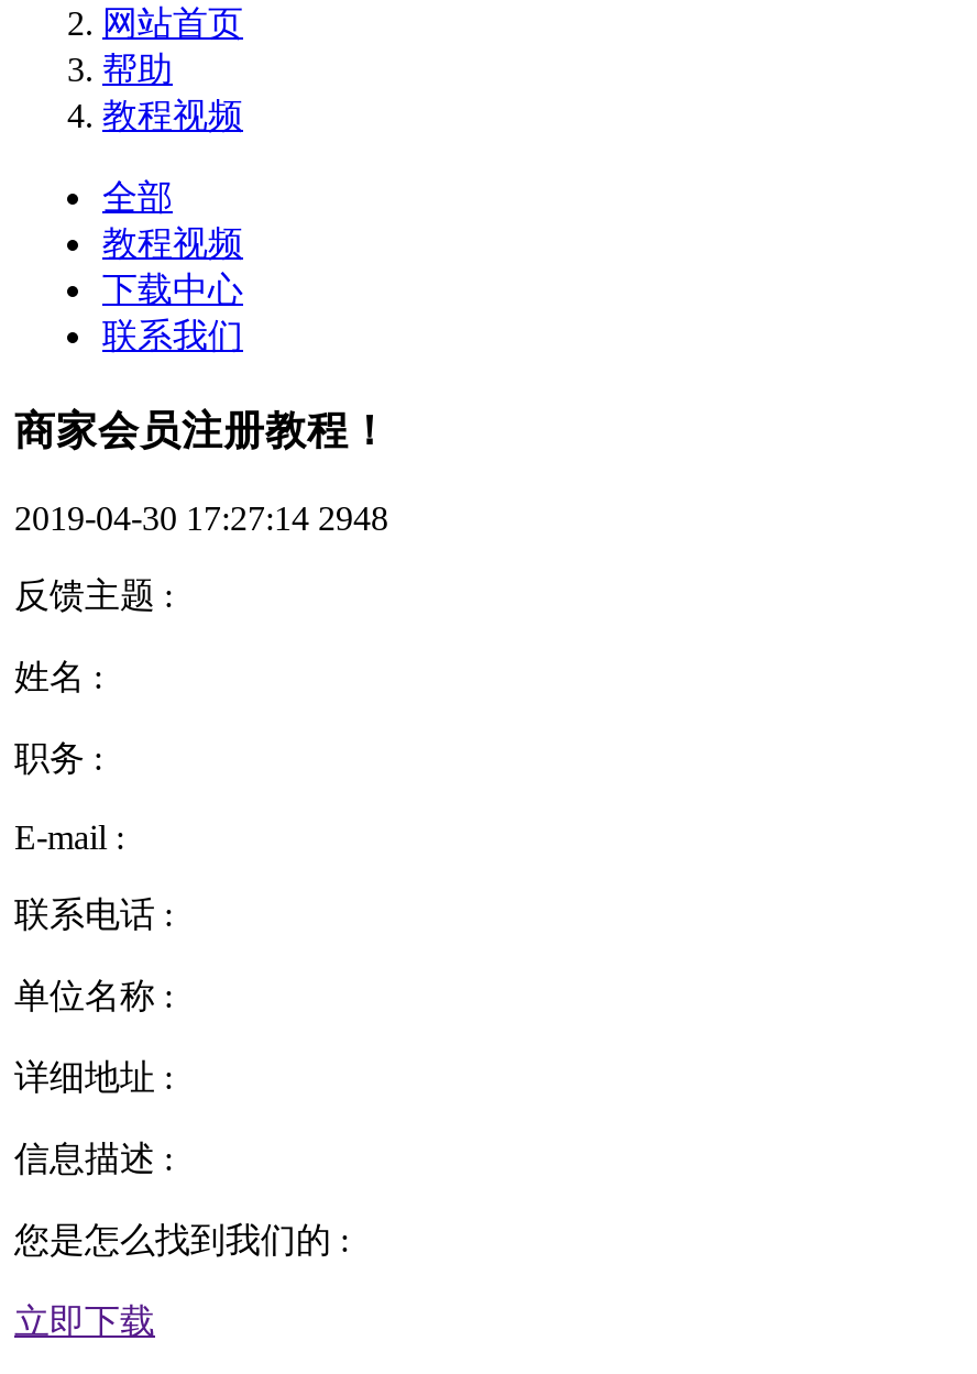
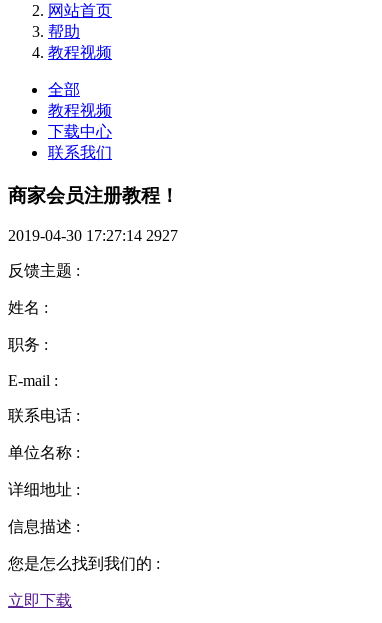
- 2019-04-30 17:27:14 2948
+ 2019-04-30 17:27:14 2927
